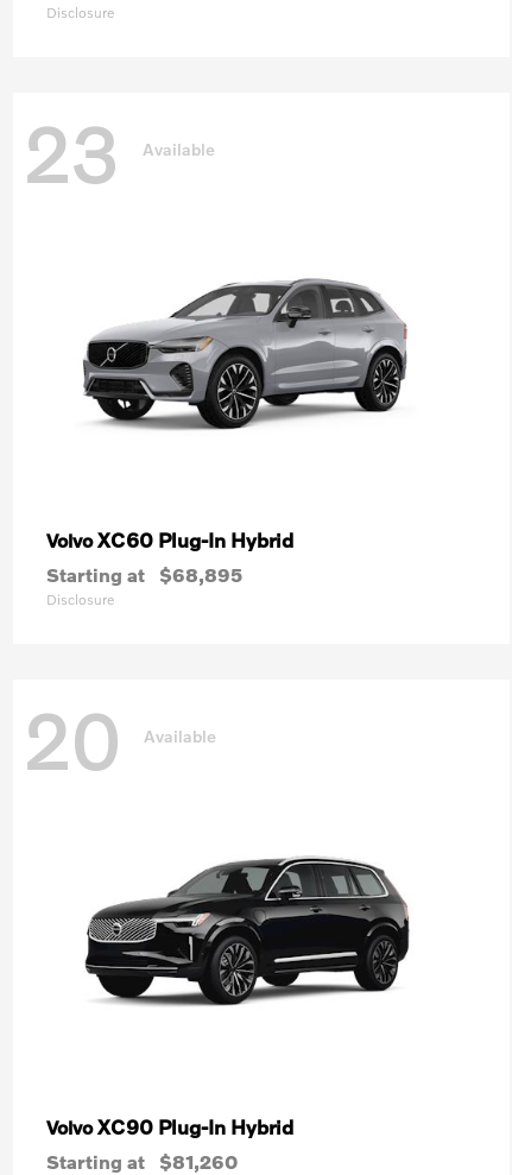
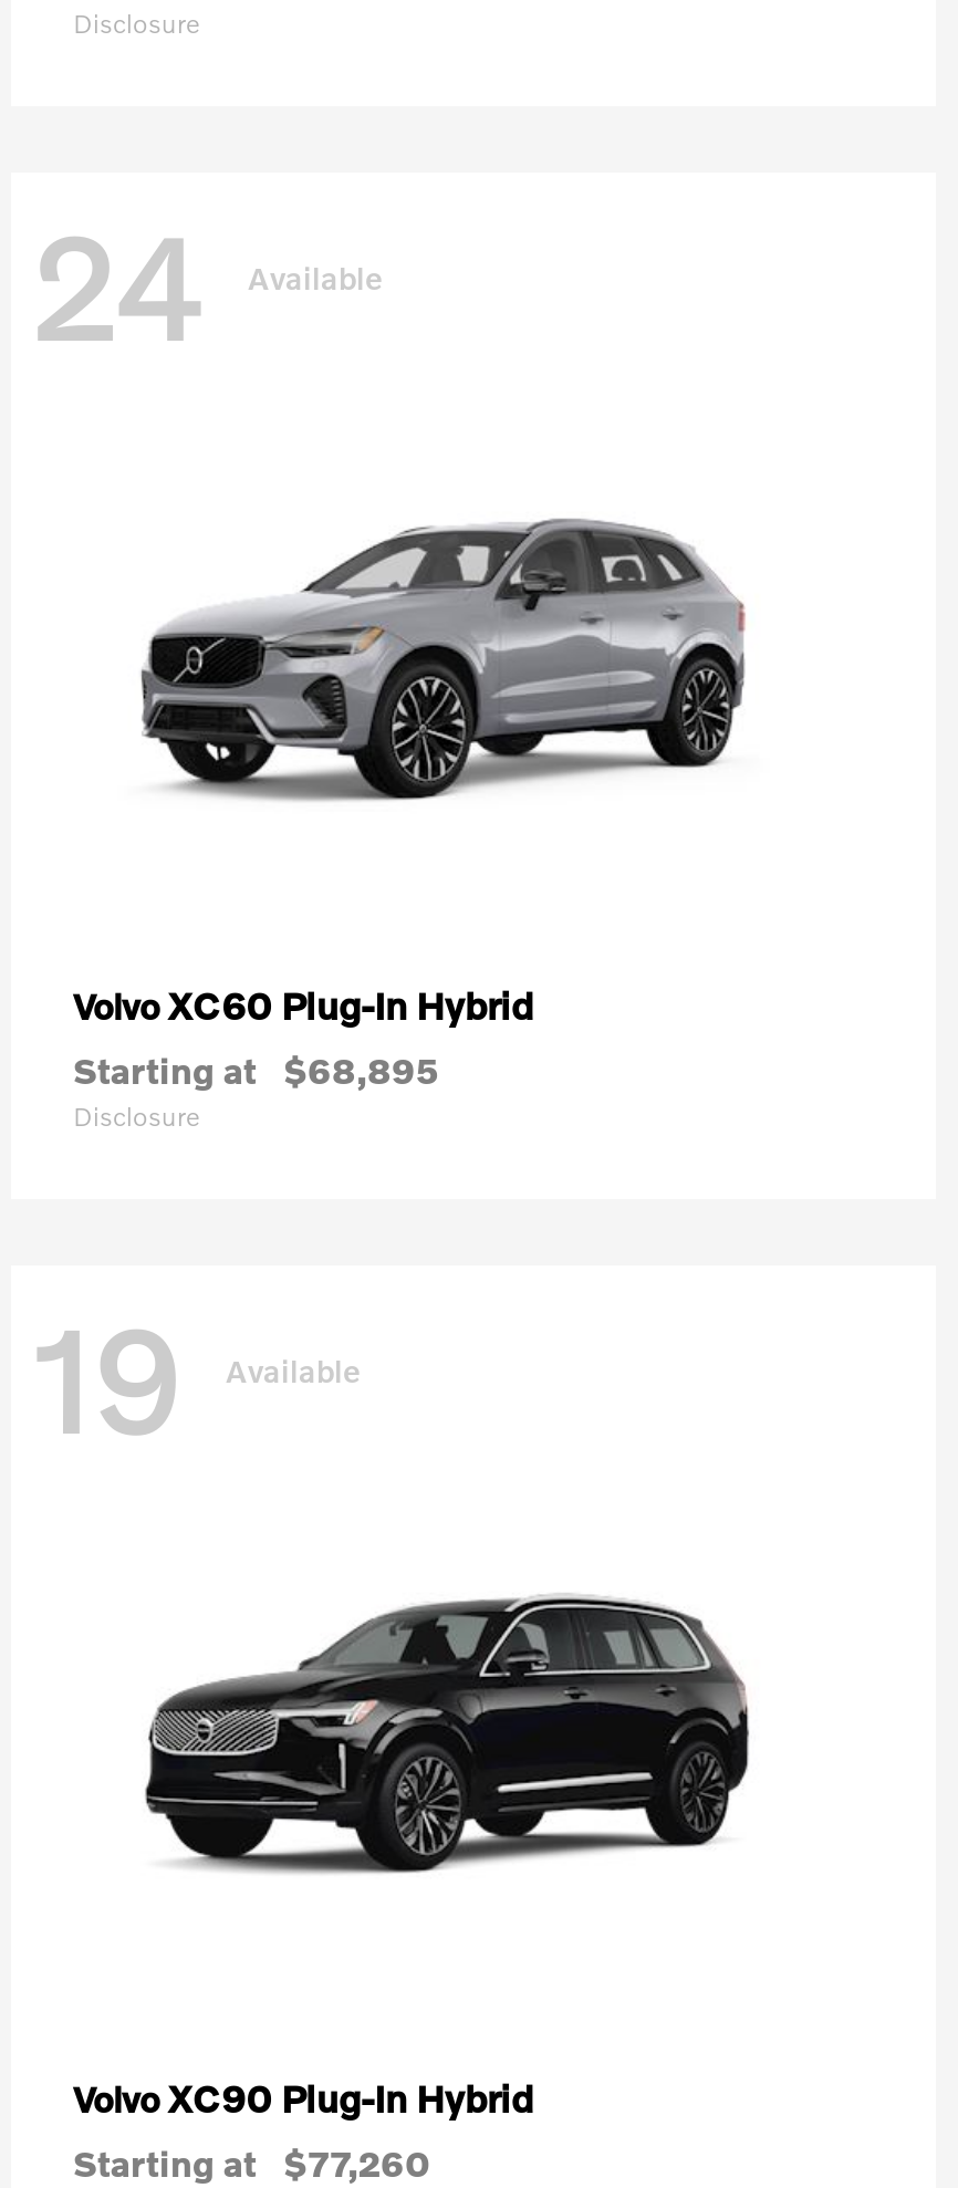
- 23 Available
+ 24 Available

- 20 Available
+ 19 Available

- Starting at $81,260
+ Starting at $77,260
